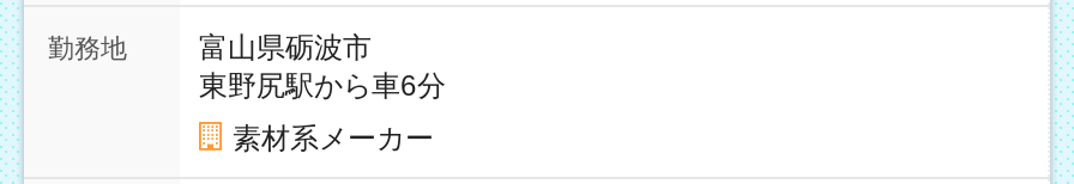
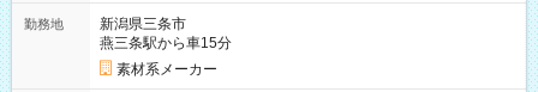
- 富山県砺波市
+ 新潟県三条市

- 東野尻駅から車6分
+ 燕三条駅から車15分
